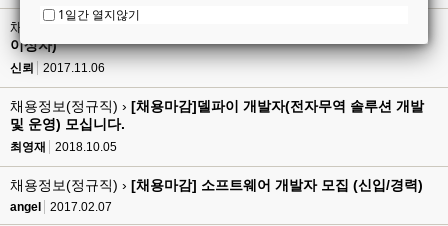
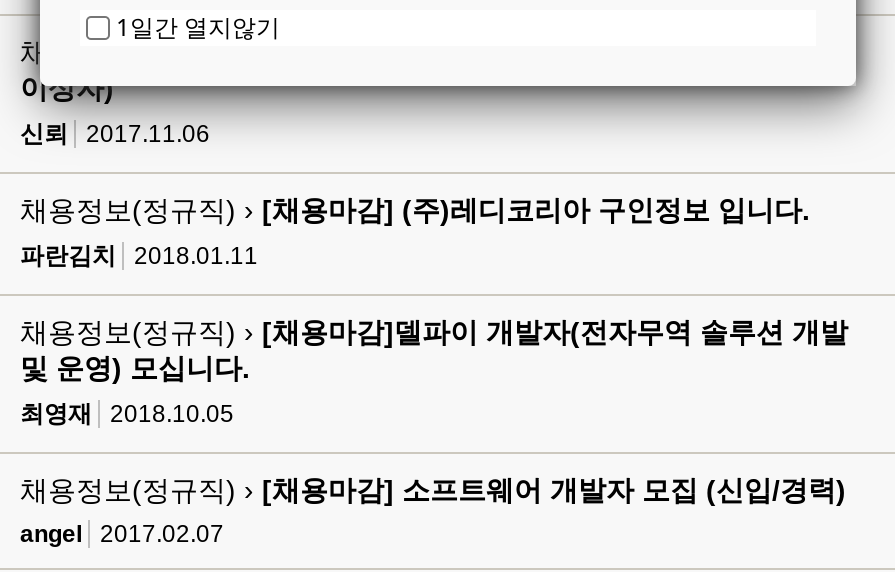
+ 채용정보(정규직) › [채용마감] (주)레디코리아 구인정보 입니다.
+ 파란김치
+ 2018.01.11
